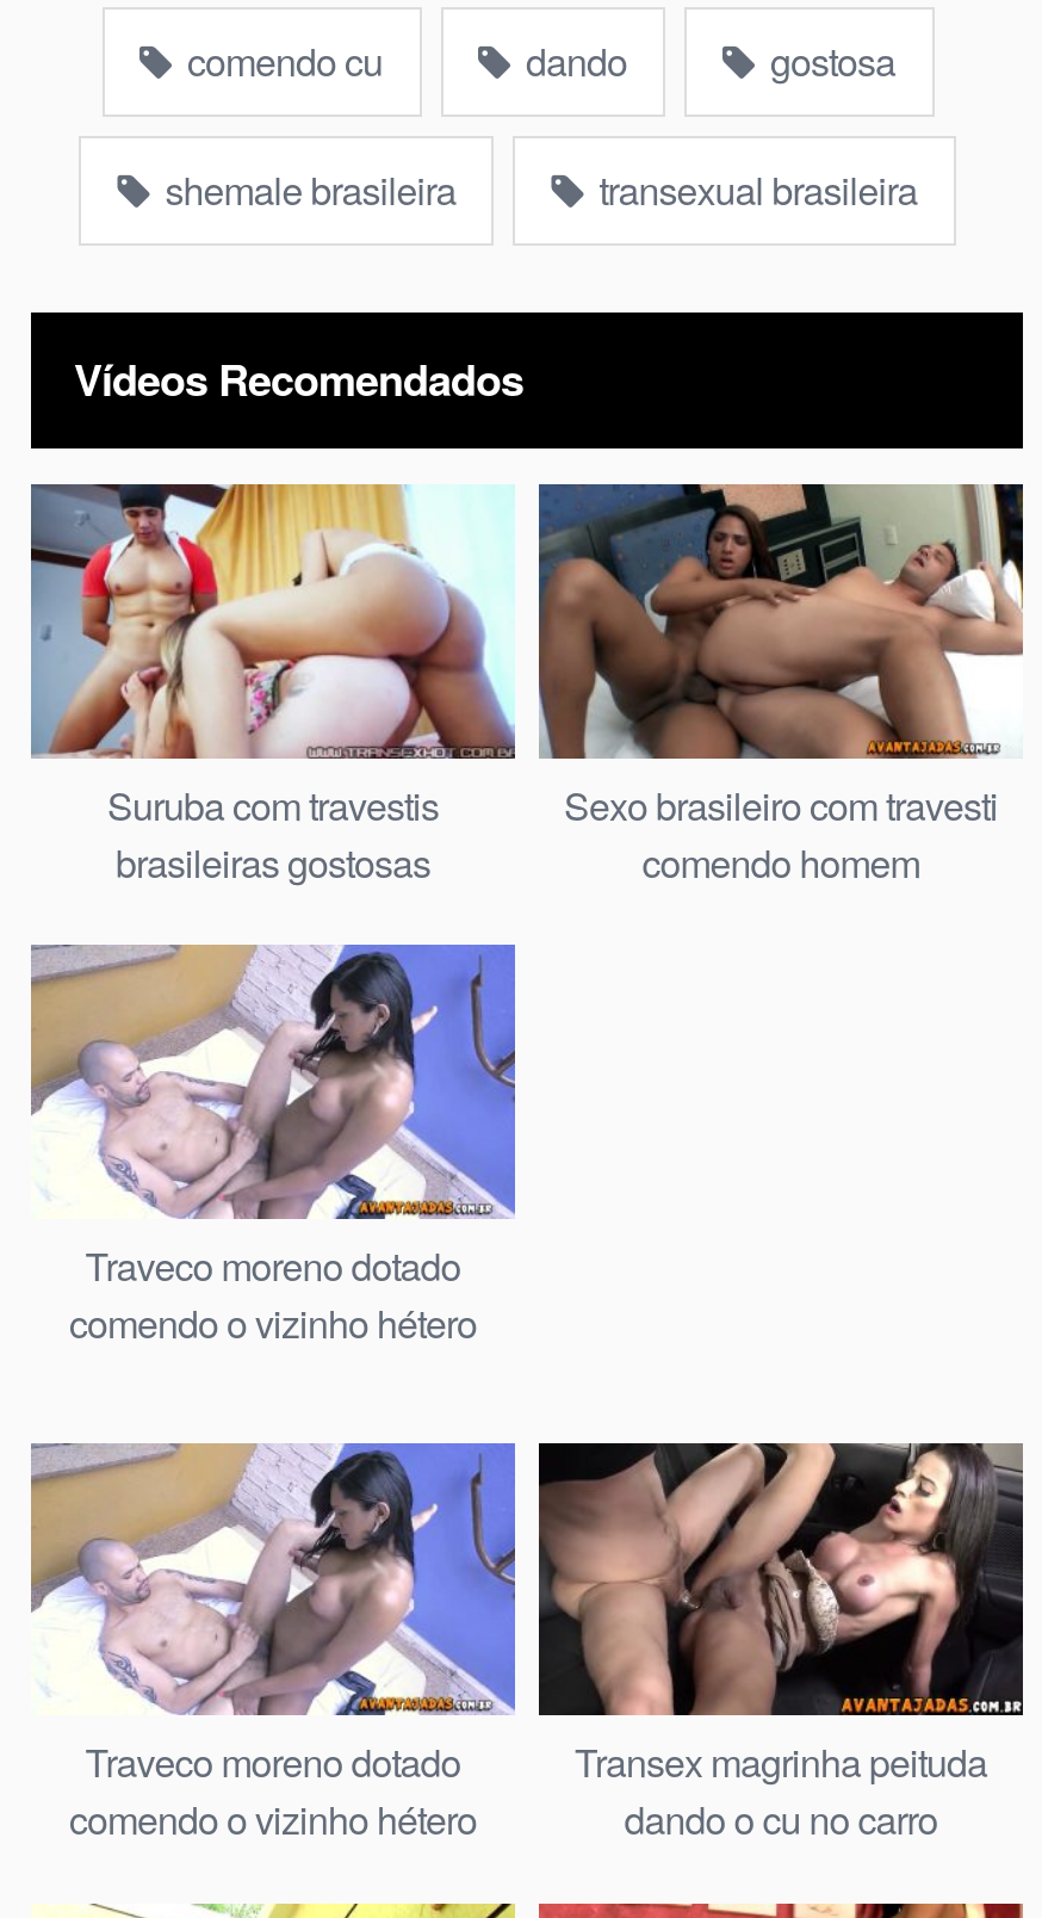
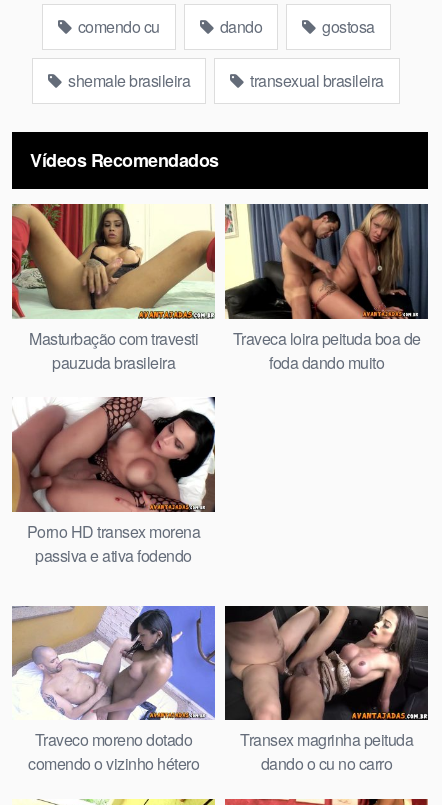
- [image]
- Suruba com travestis
- brasileiras gostosas
+ [image]
+ Masturbação com travesti
+ pauzuda brasileira

- [image]
- Sexo brasileiro com travesti
- comendo homem
+ [image]
+ Traveca loira peituda boa de
+ foda dando muito

- [image]
- Traveco moreno dotado
- comendo o vizinho hétero
+ [image]
+ Porno HD transex morena
+ passiva e ativa fodendo
